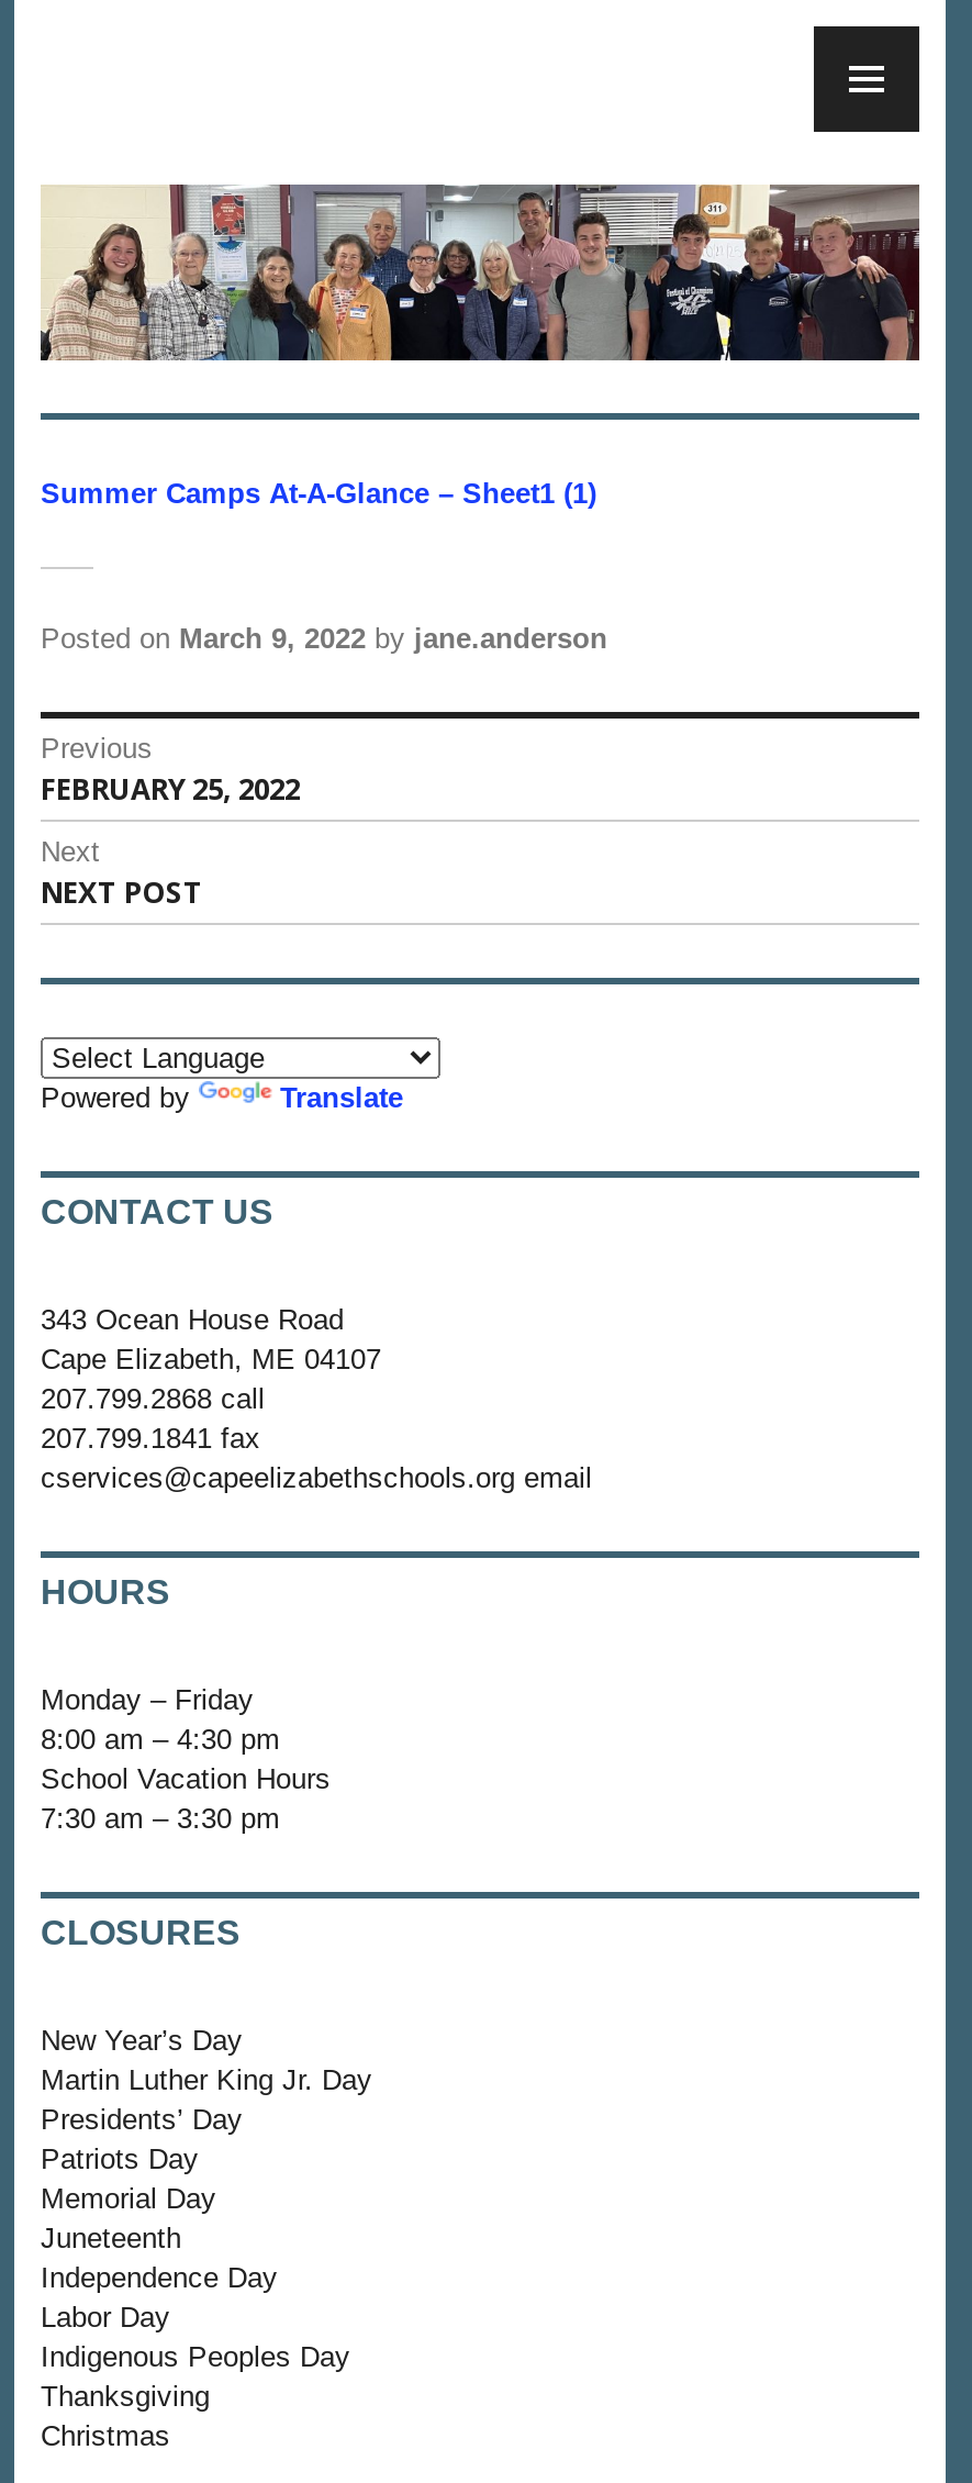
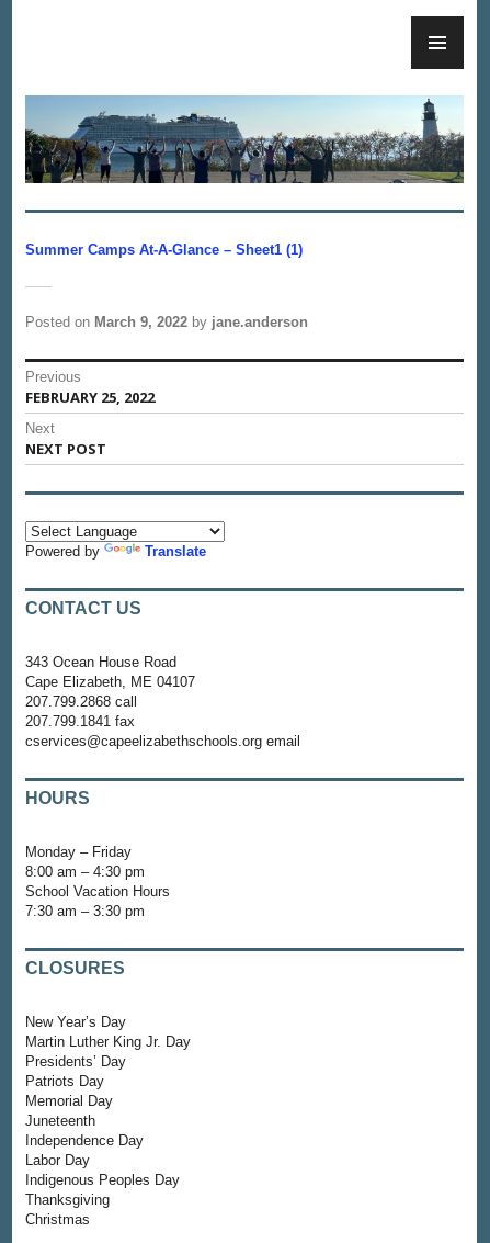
- [image]
+ [image]
